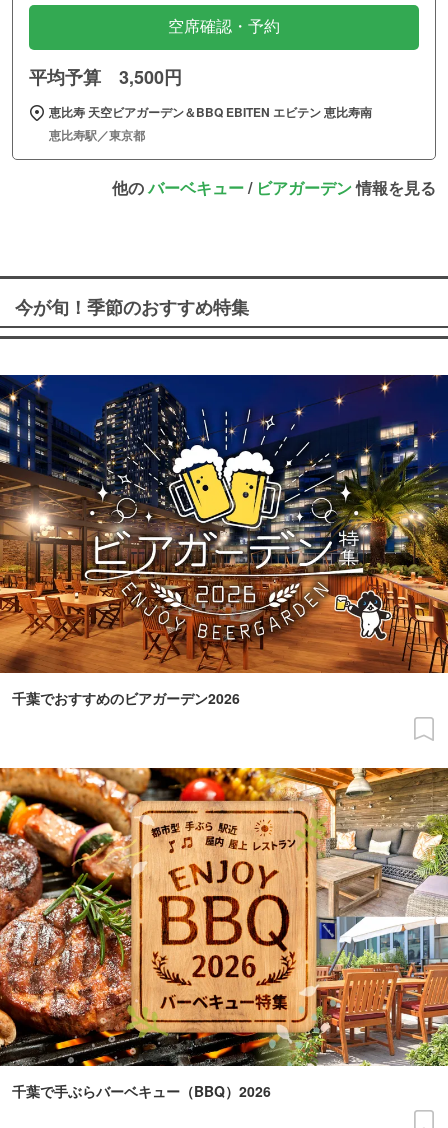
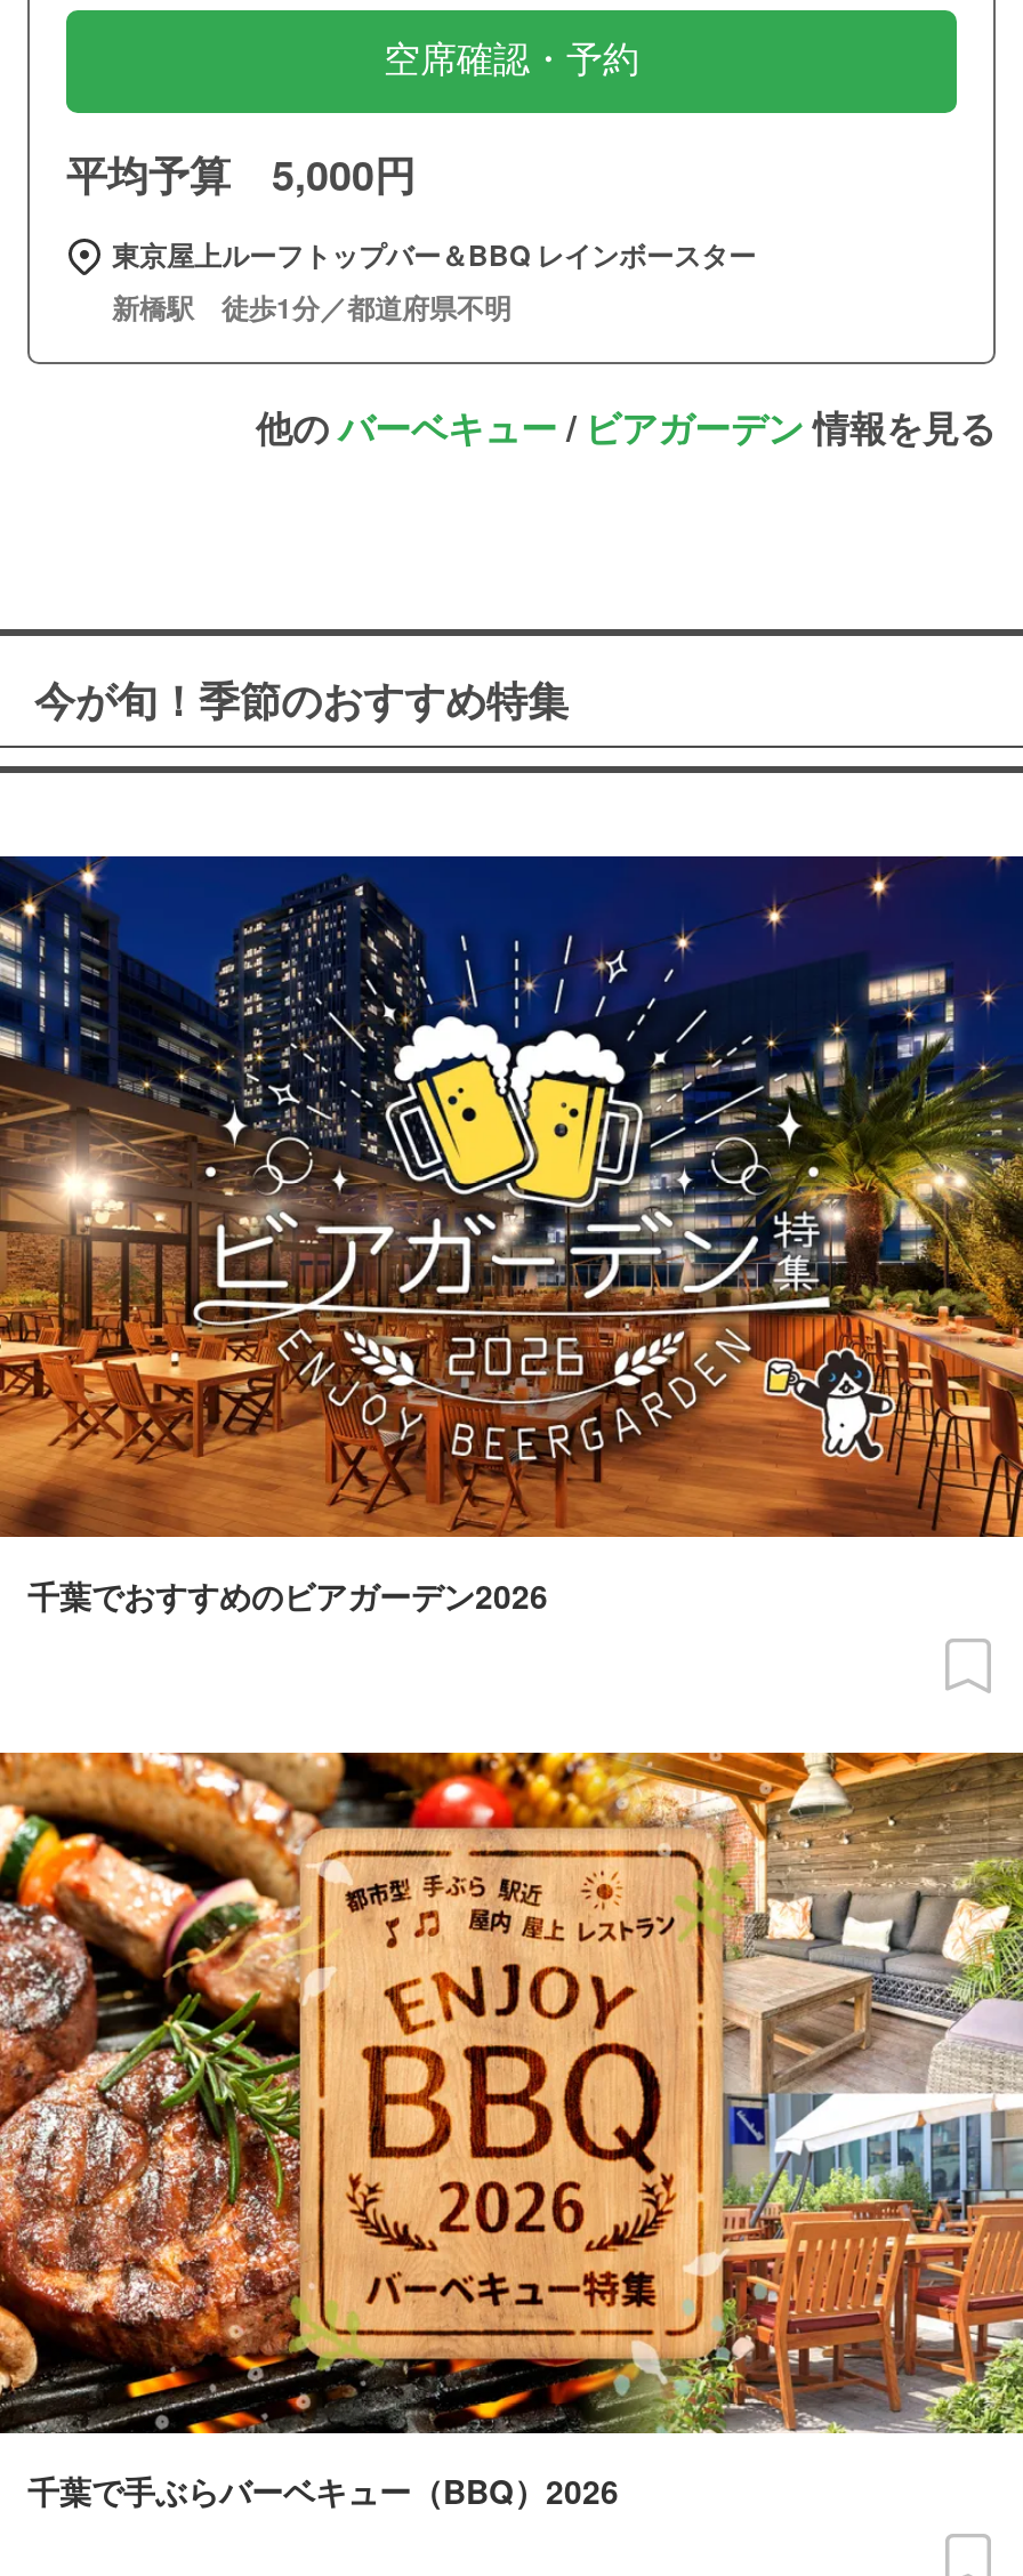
- 平均予算 3,500円
+ 平均予算 5,000円

- 恵比寿 天空ビアガーデン＆BBQ EBITEN エビテン 恵比寿南
- 恵比寿駅／東京都
+ 東京屋上ルーフトップバー＆BBQ レインボースター
+ 新橋駅 徒歩1分／都道府県不明
